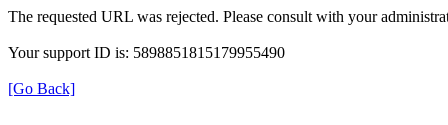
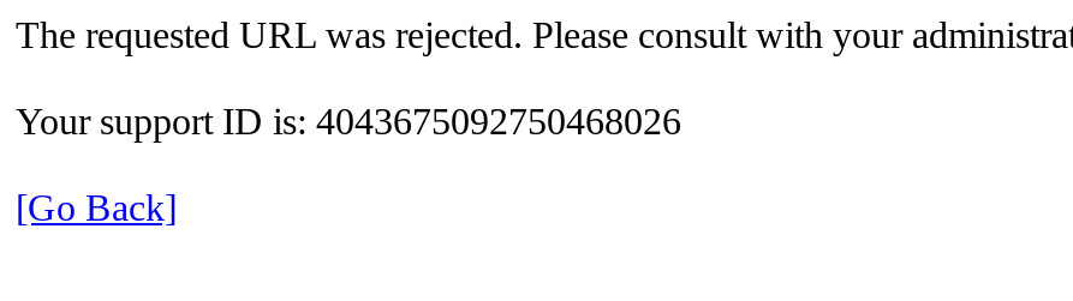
- Your support ID is: 5898851815179955490
+ Your support ID is: 4043675092750468026
